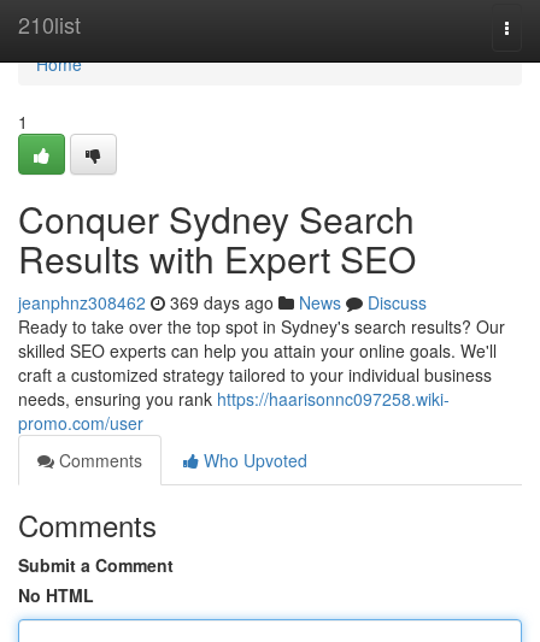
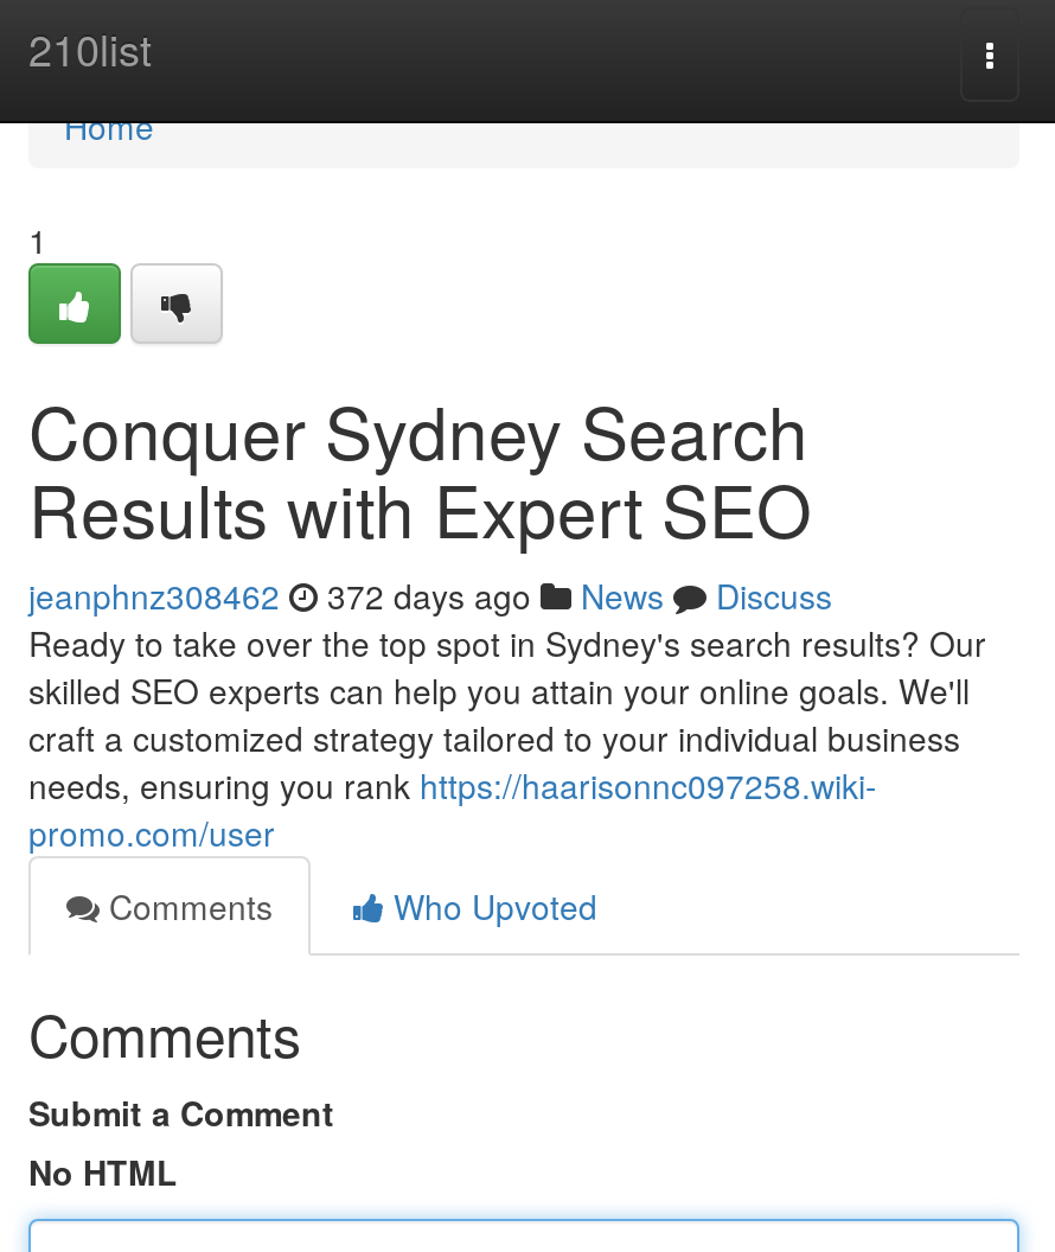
- jeanphnz308462 369 days ago News Discuss
+ jeanphnz308462 372 days ago News Discuss
